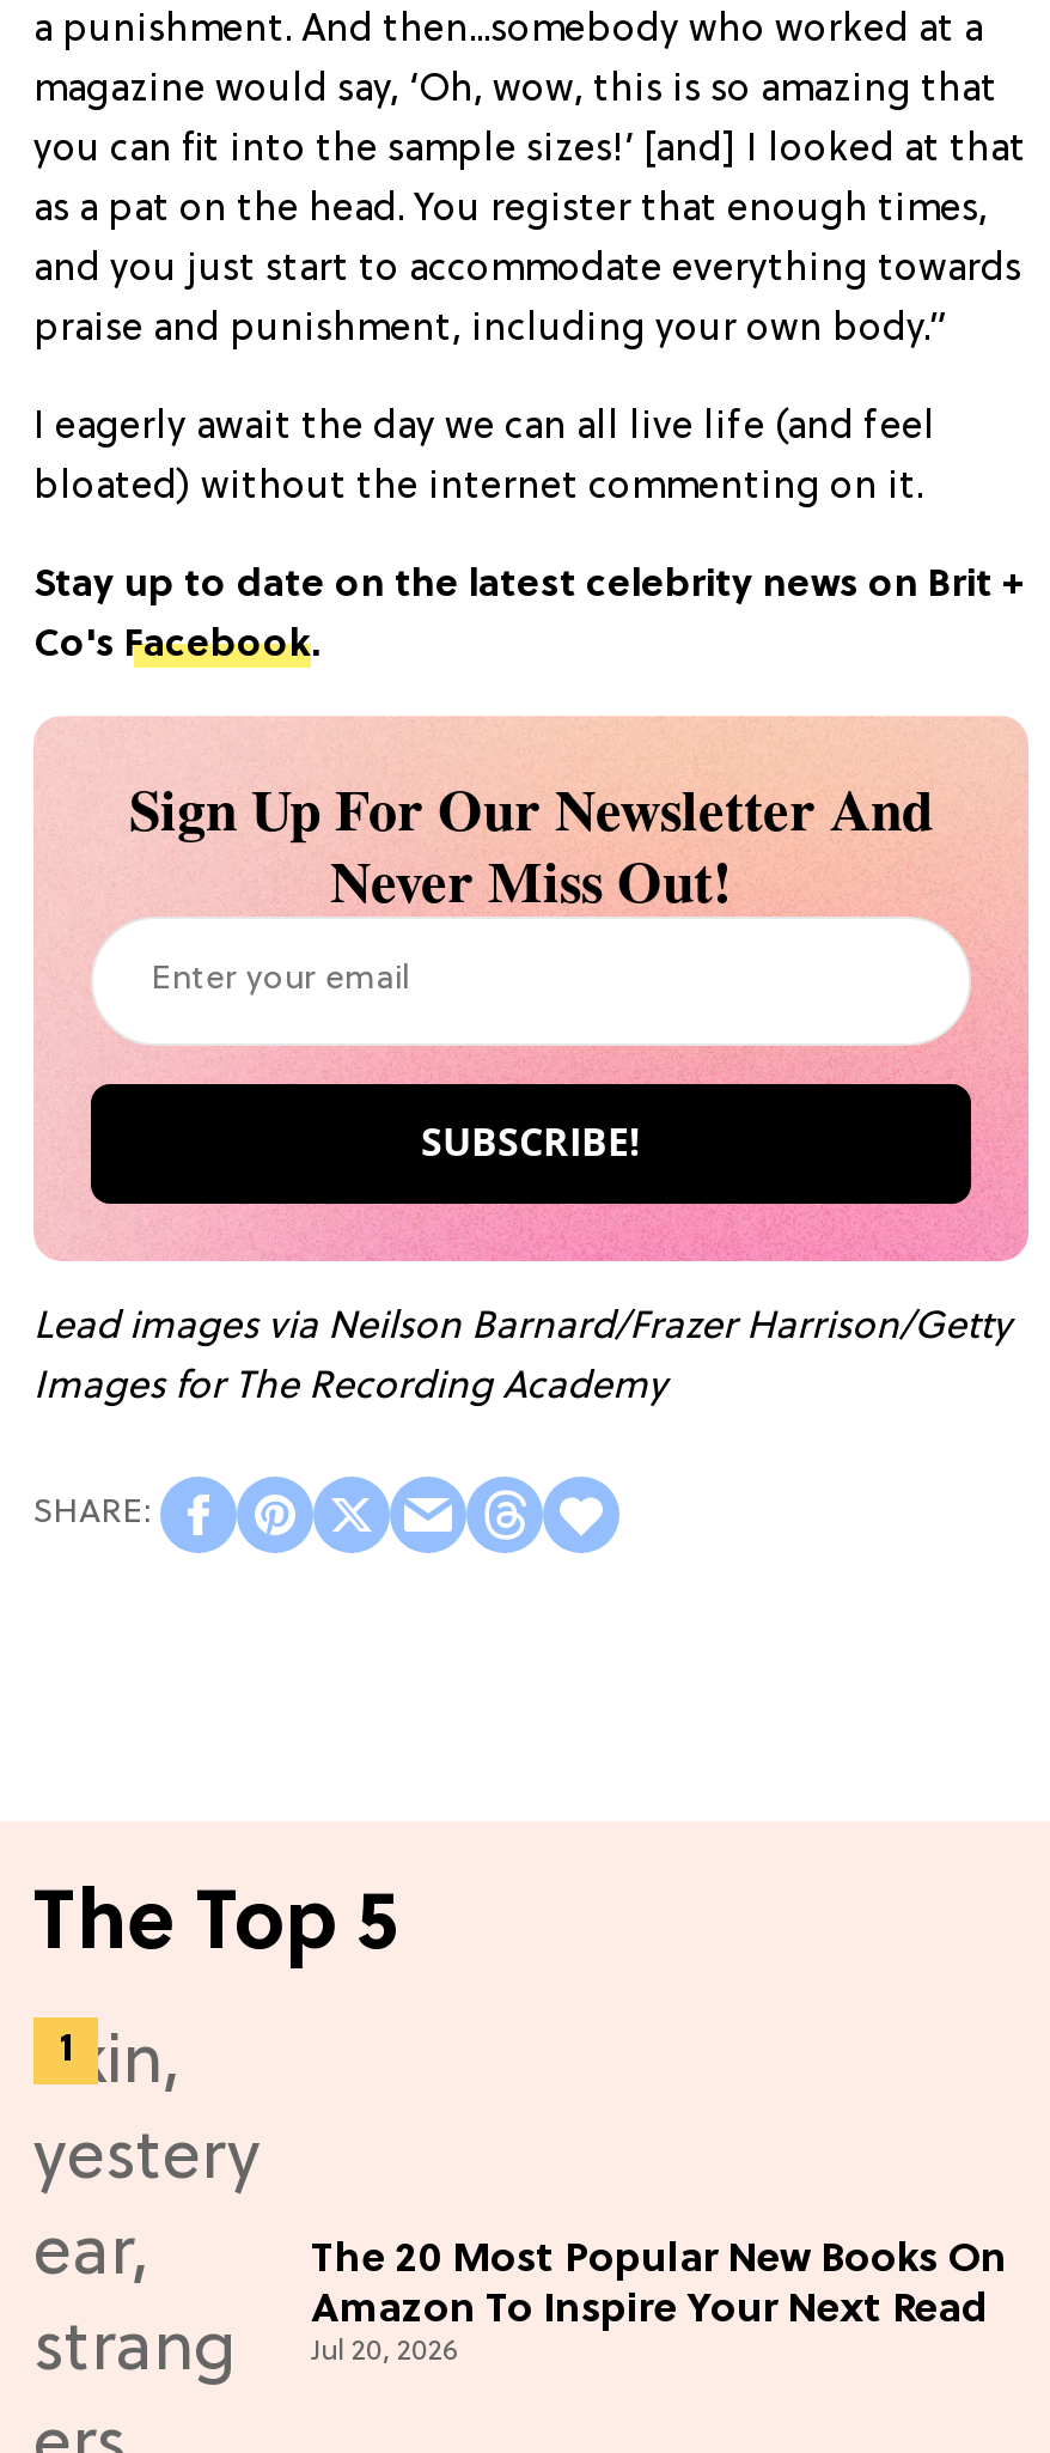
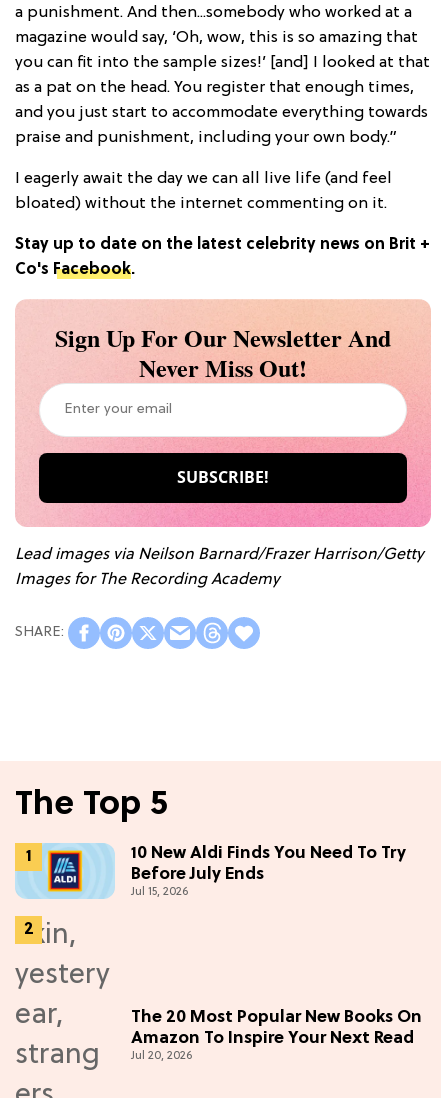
+ [image]
+ 10 New Aldi Finds You Need To Try
+ Before July Ends
+ Jul 15, 2026
